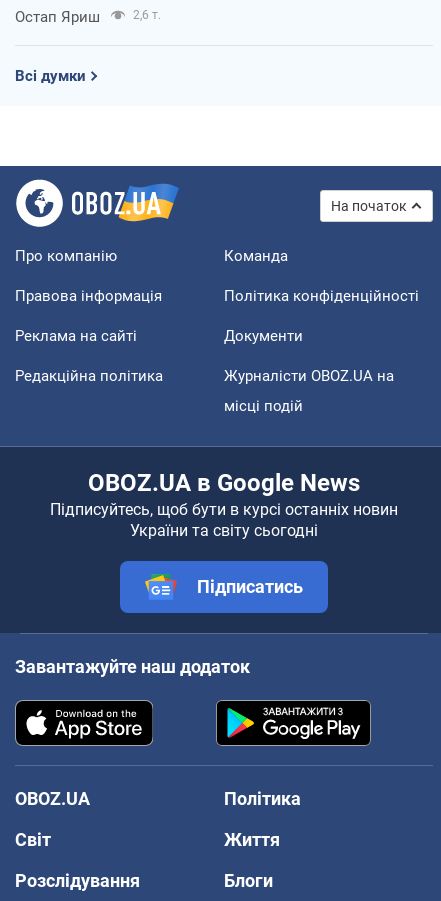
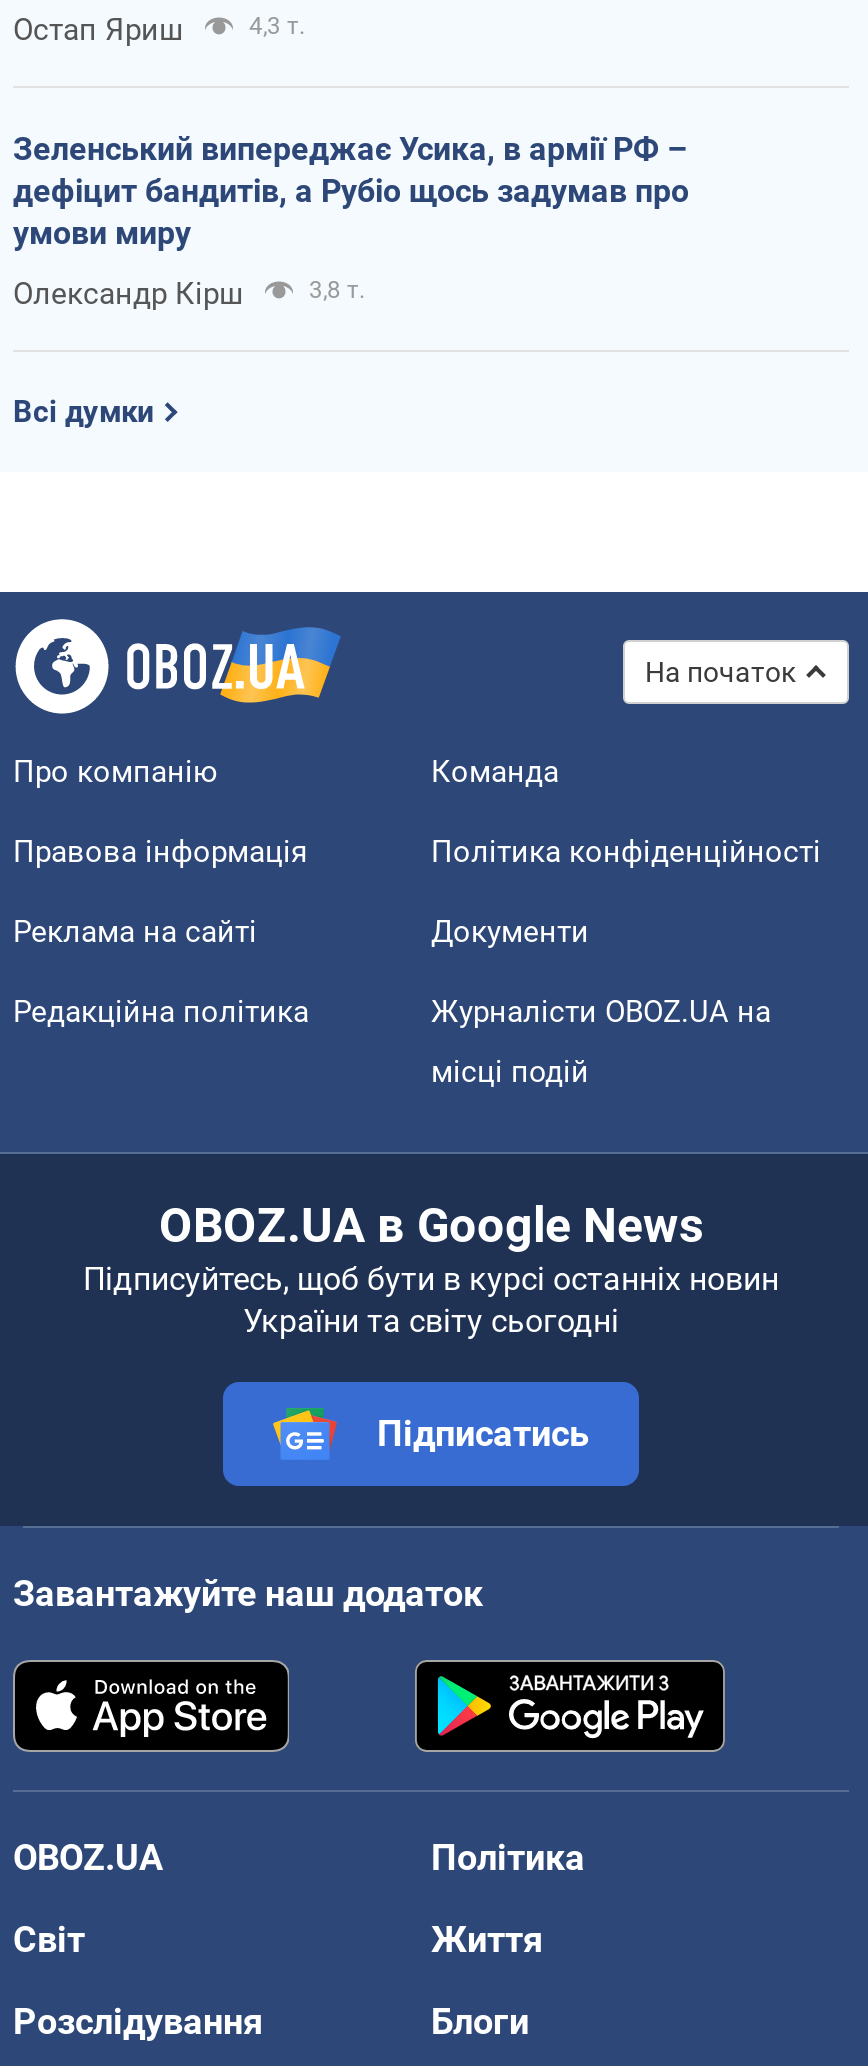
- 2,6 т.
+ 4,3 т.
+ Зеленський випереджає Усика, в армії РФ –
+ дефіцит бандитів, а Рубіо щось задумав про
+ умови миру
+ Олександр Кірш
+ 3,8 т.
